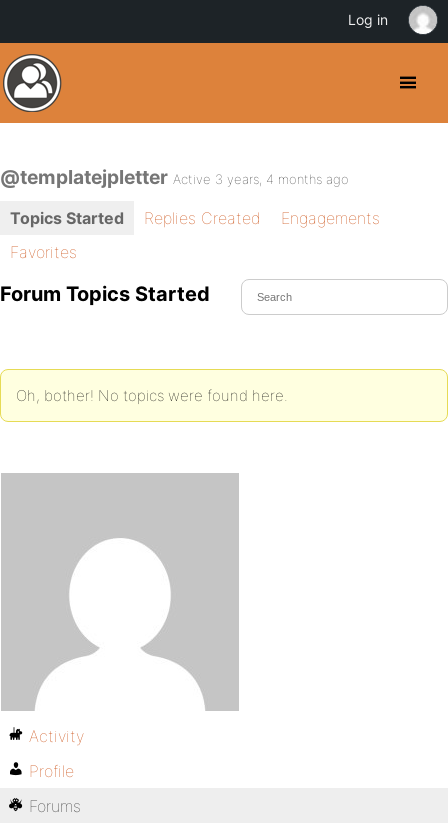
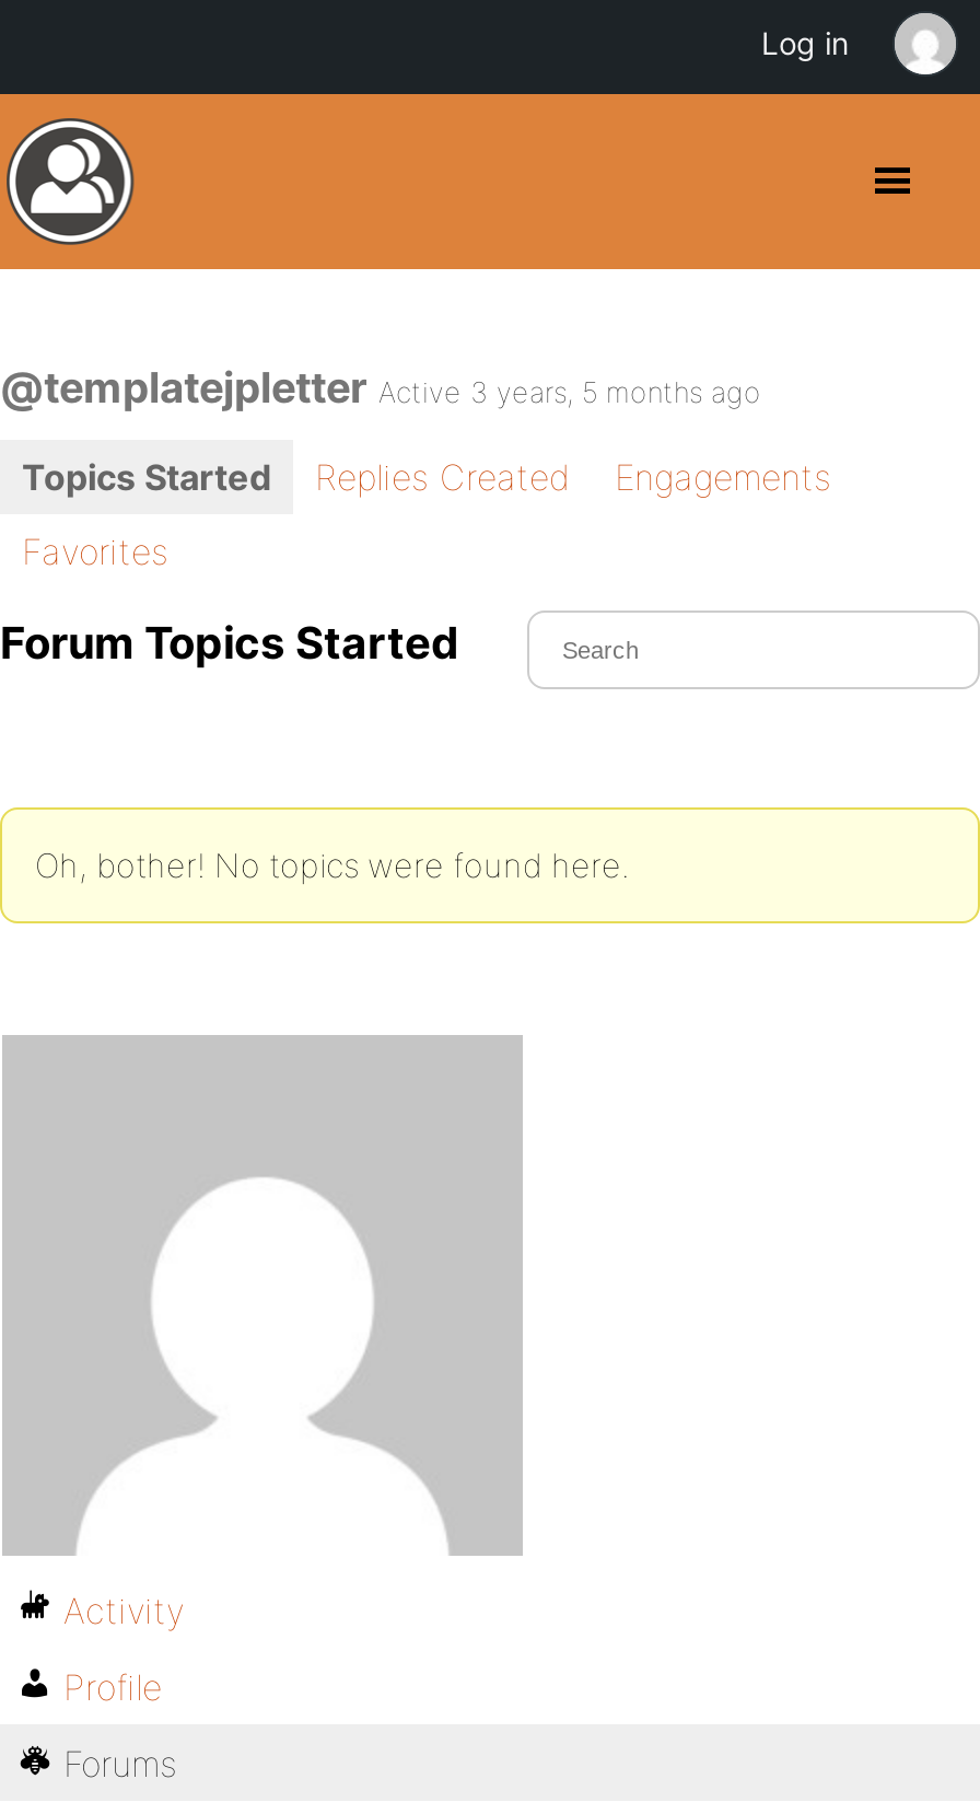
- @templatejpletter Active 3 years, 4 months ago
+ @templatejpletter Active 3 years, 5 months ago
